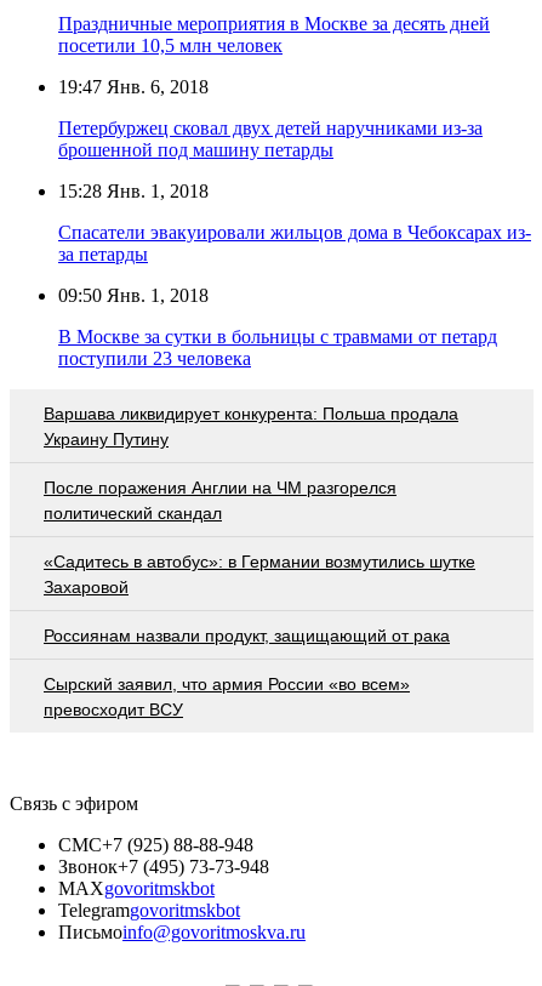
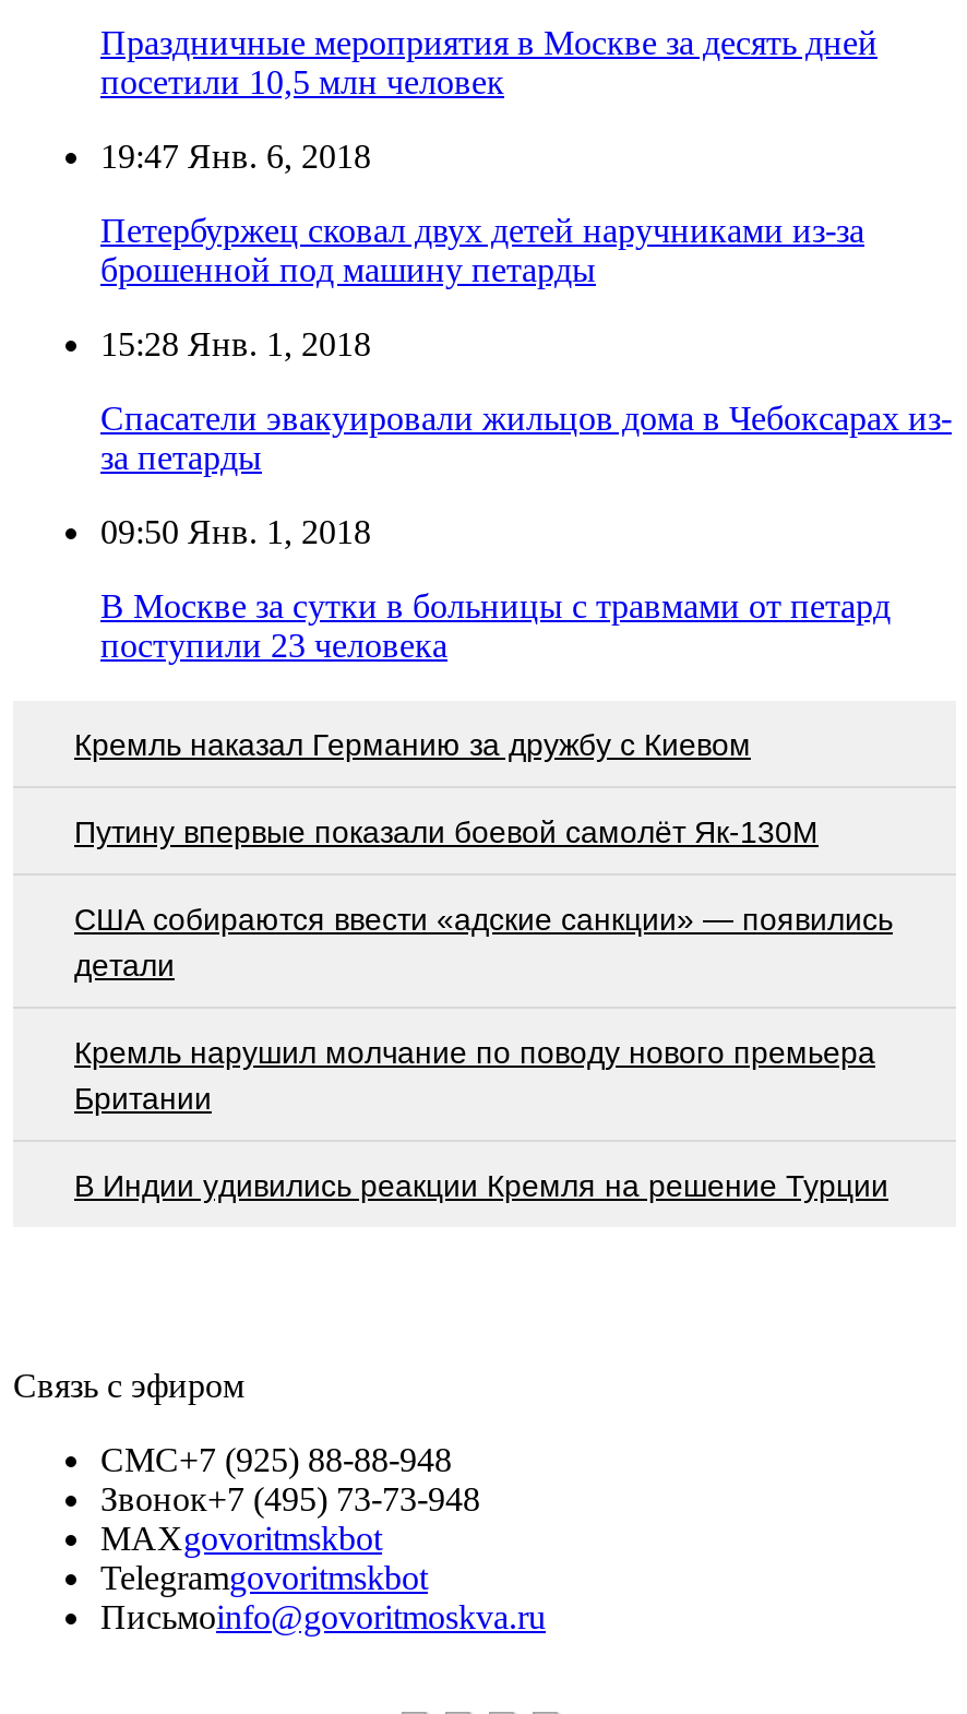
- Варшава ликвидирует конкурента: Польша продала
- Украину Путину
+ Кремль наказал Германию за дружбу с Киевом

- После поражения Англии на ЧМ разгорелся
- политический скандал
+ Путину впервые показали боевой самолёт Як-130М

- «Садитесь в автобус»: в Германии возмутились шутке
- Захаровой
+ США собираются ввести «адские санкции» — появились
+ детали

- Россиянам назвали продукт, защищающий от рака
+ Кремль нарушил молчание по поводу нового премьера
+ Британии

- Сырский заявил, что армия России «во всем»
- превосходит ВСУ
+ В Индии удивились реакции Кремля на решение Турции
